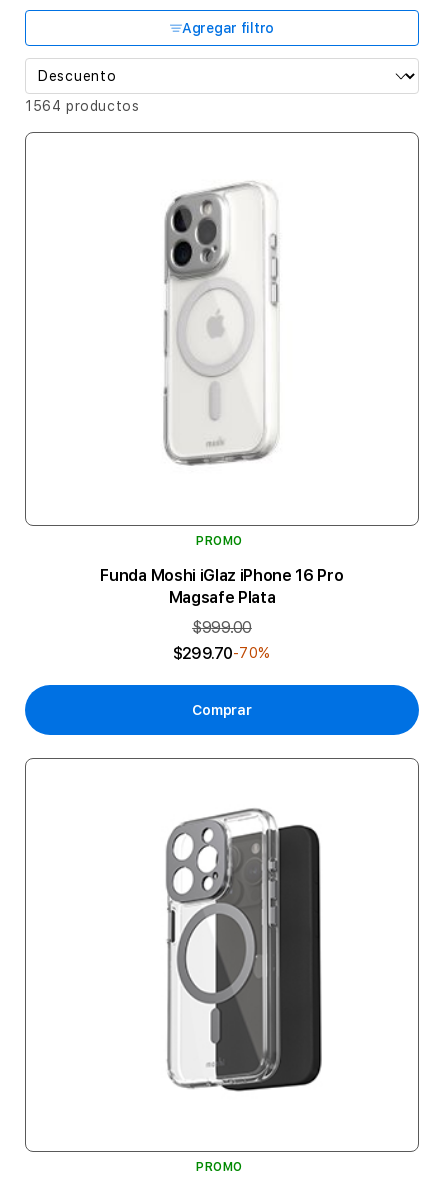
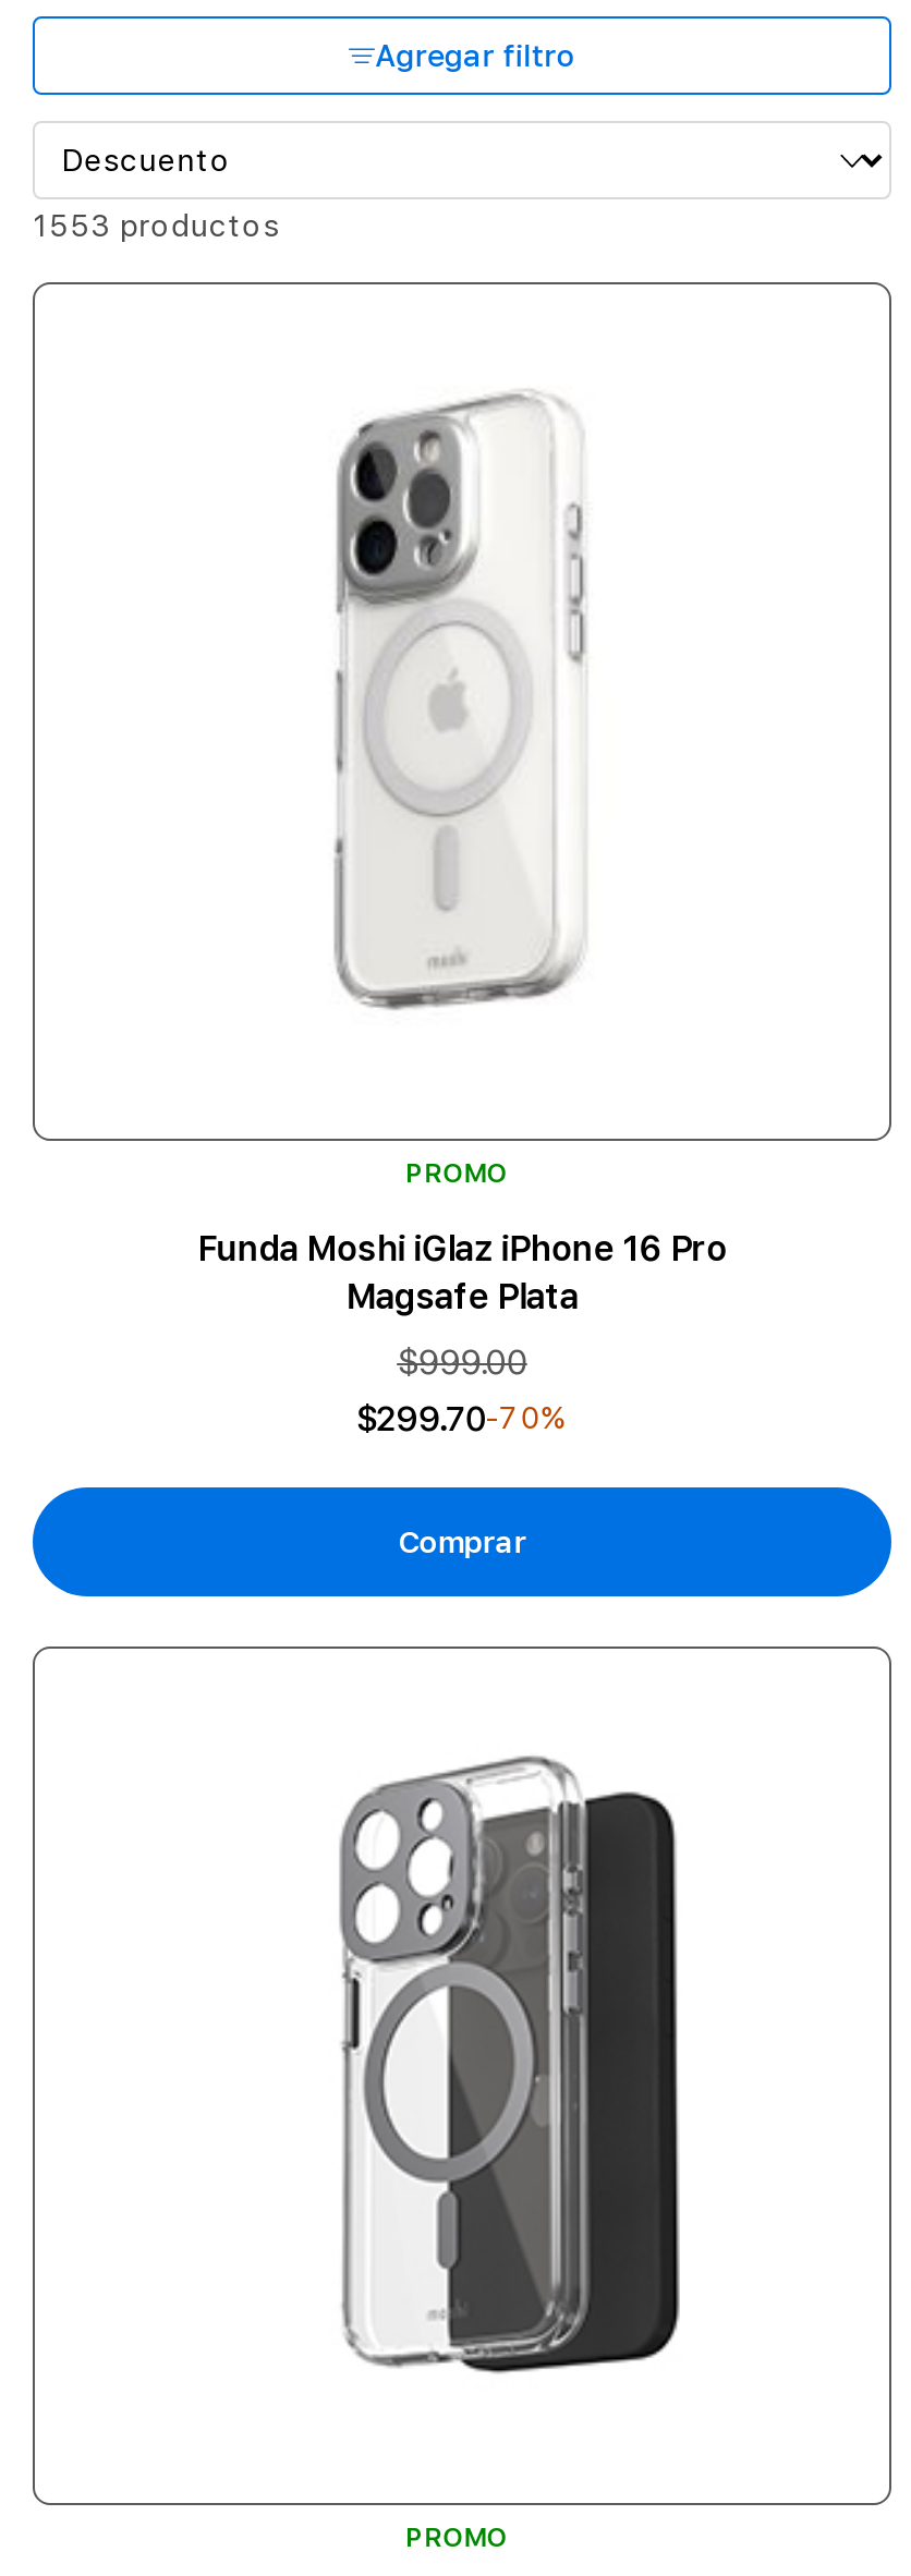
- 1564 productos
+ 1553 productos
